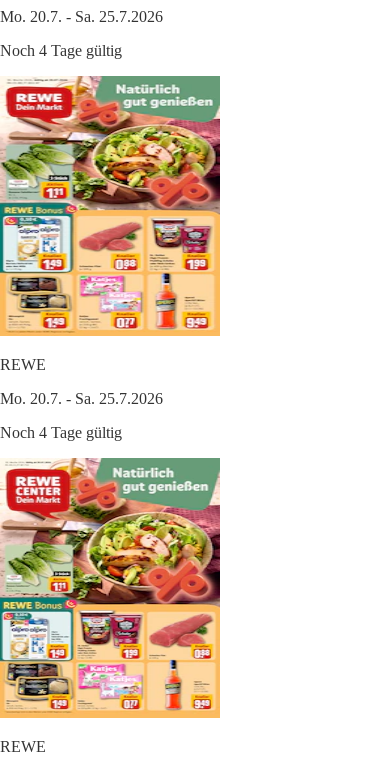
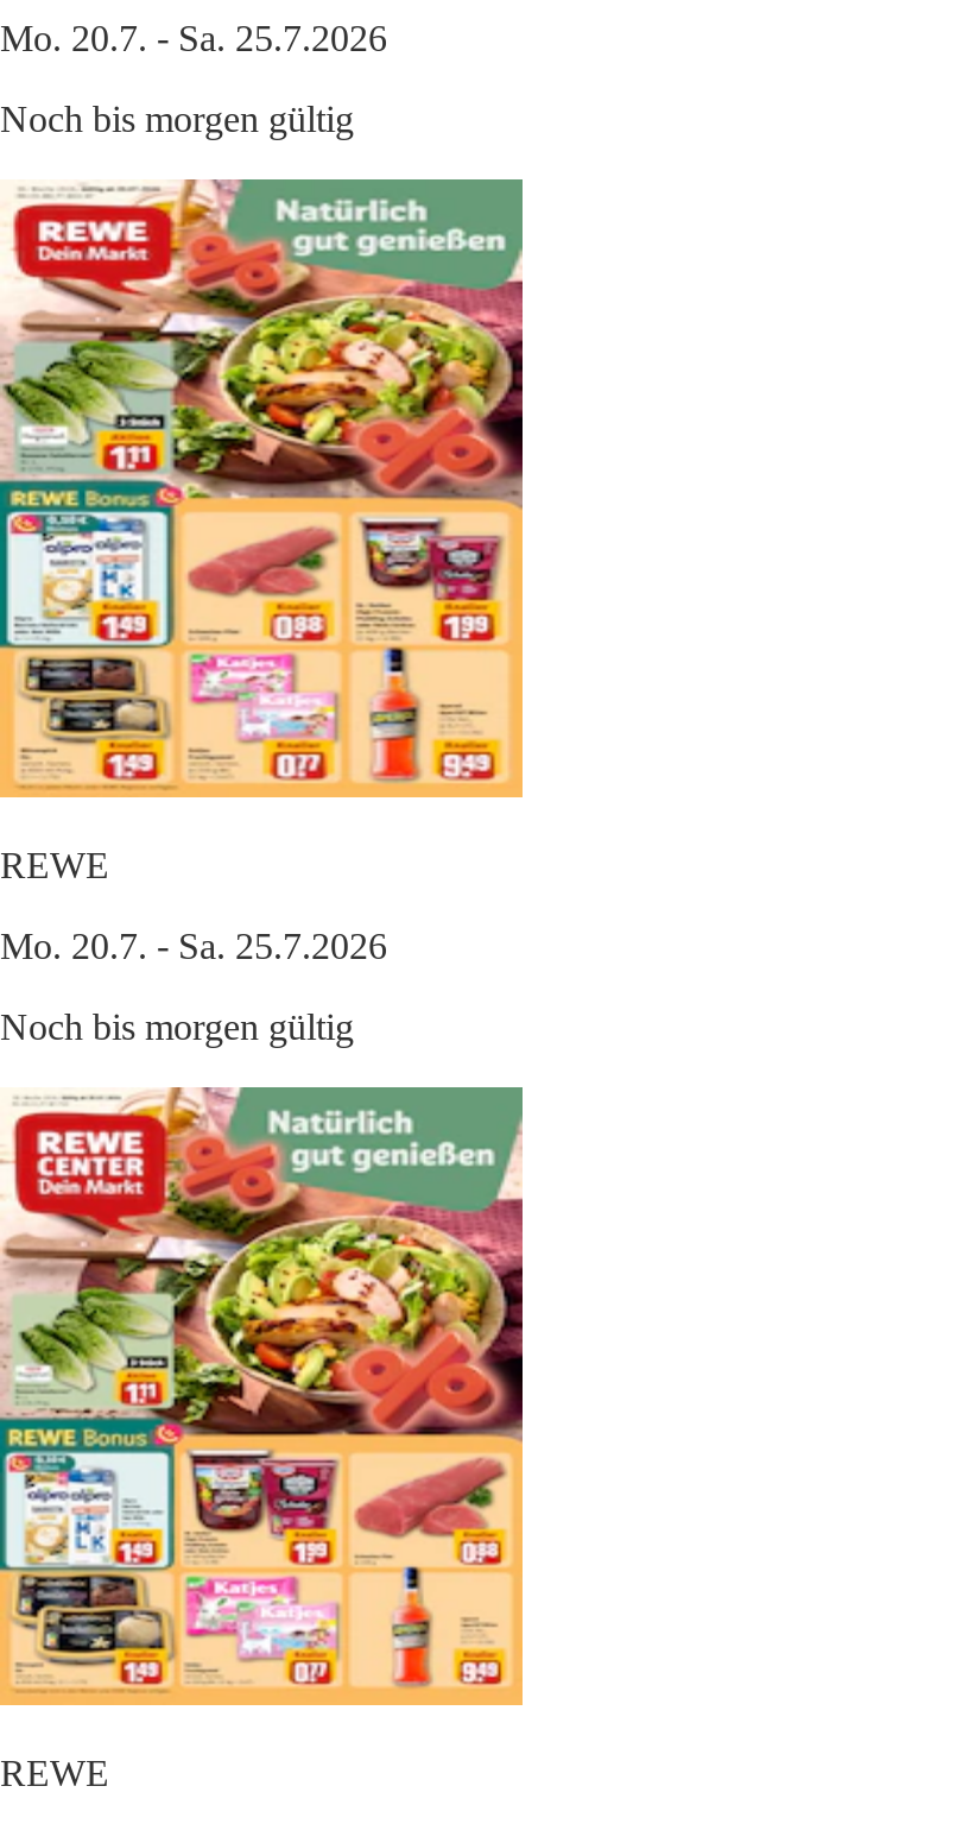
- Noch 4 Tage gültig
+ Noch bis morgen gültig

- Noch 4 Tage gültig
+ Noch bis morgen gültig
